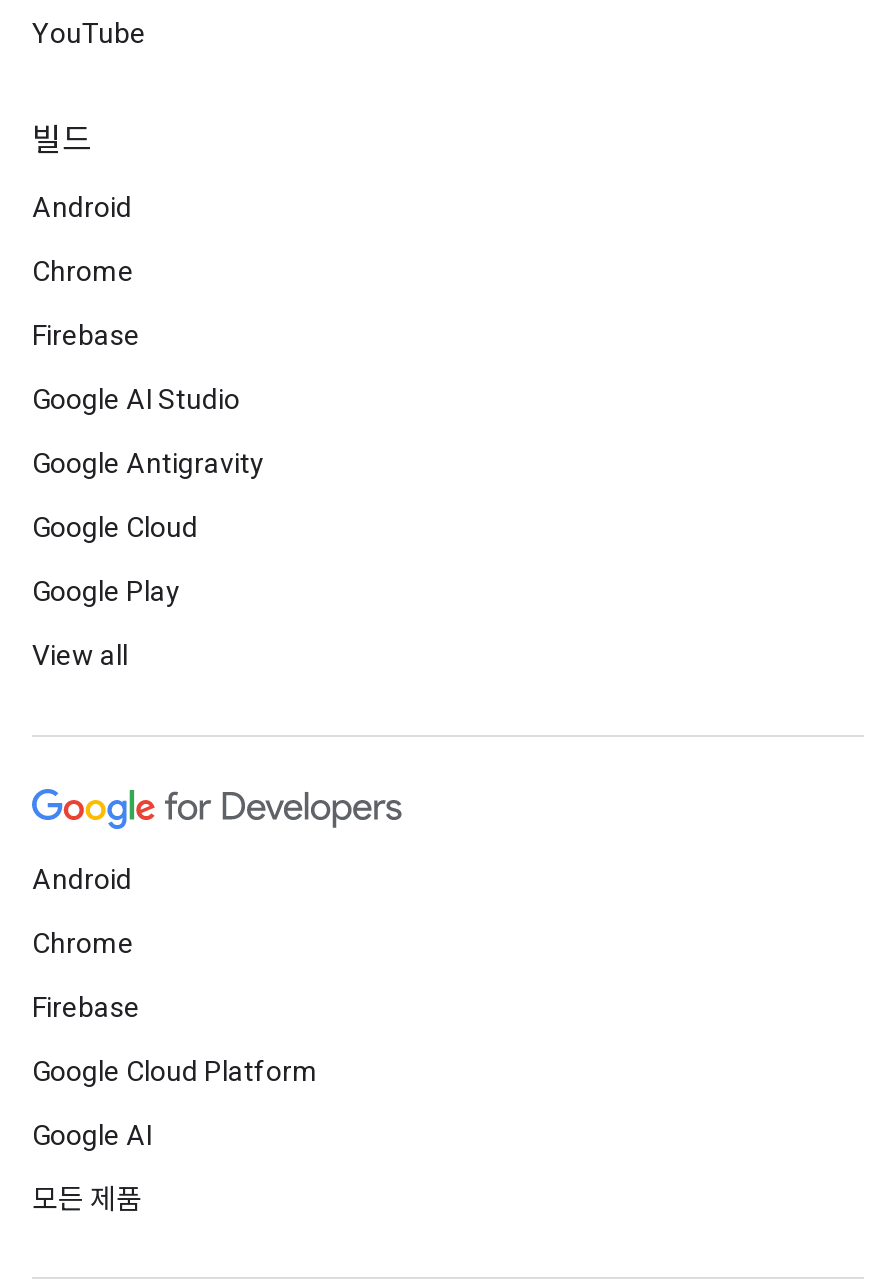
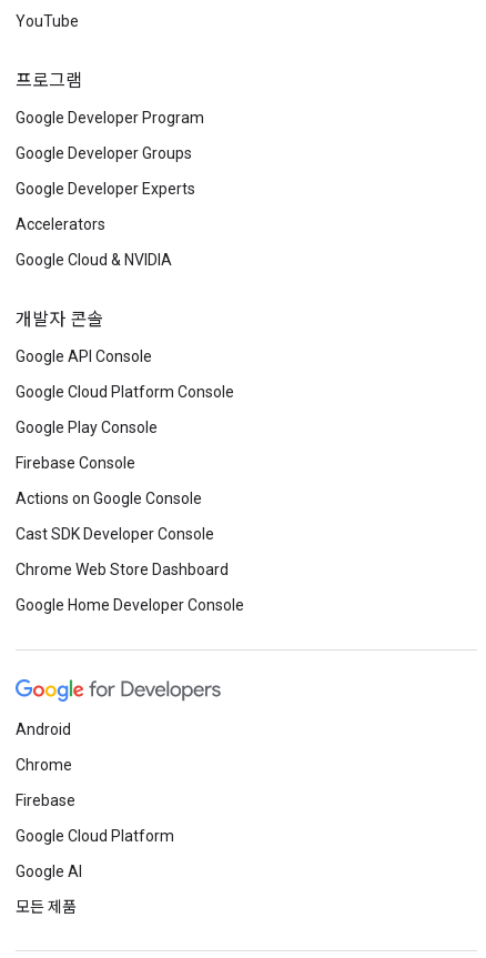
- 빌드
- Android
- Chrome
- Firebase
- Google AI Studio
- Google Antigravity
- Google Cloud
- Google Play
- View all
+ 프로그램
+ Google Developer Program
+ Google Developer Groups
+ Google Developer Experts
+ Accelerators
+ Google Cloud & NVIDIA
+ 개발자 콘솔
+ Google API Console
+ Google Cloud Platform Console
+ Google Play Console
+ Firebase Console
+ Actions on Google Console
+ Cast SDK Developer Console
+ Chrome Web Store Dashboard
+ Google Home Developer Console
